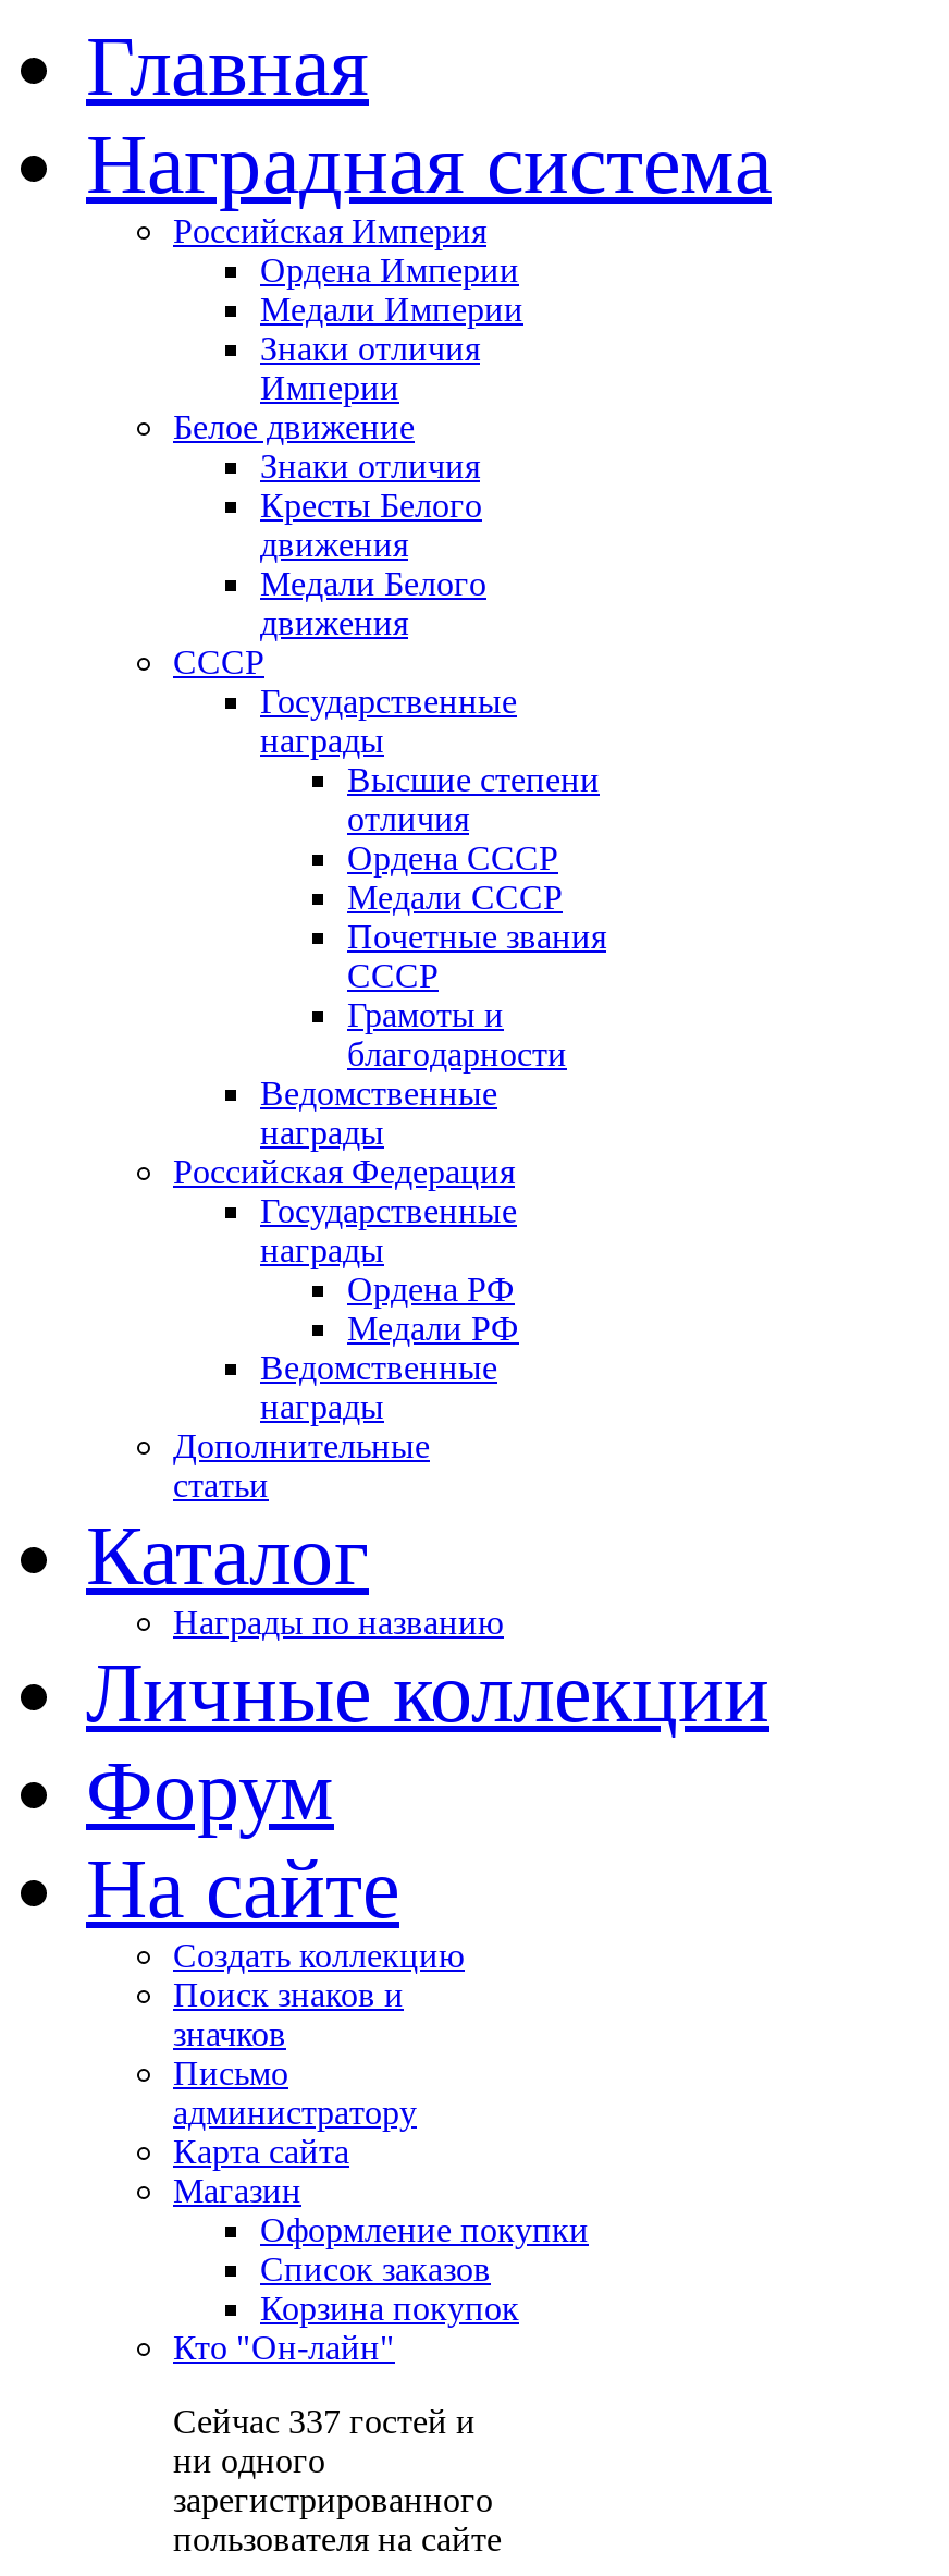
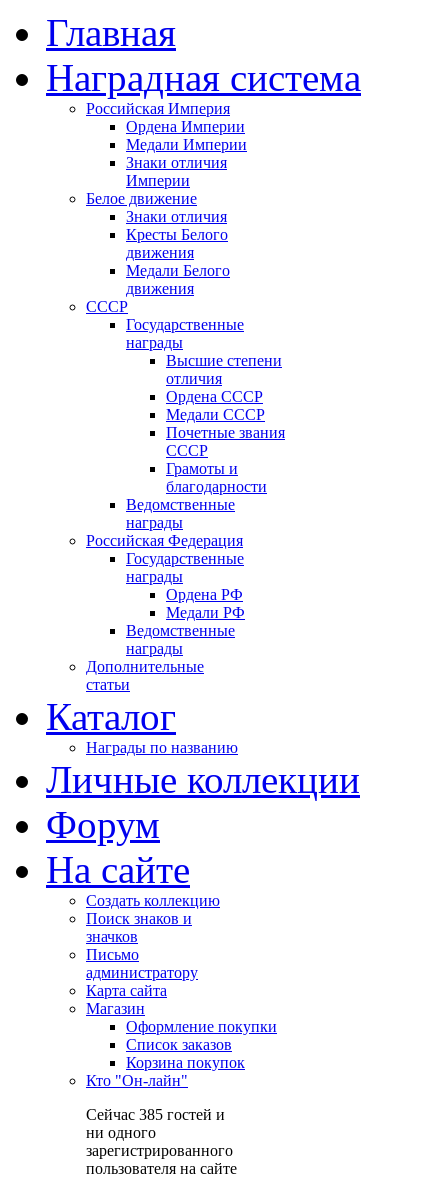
- Сейчас 337 гостей и
+ Сейчас 385 гостей и
